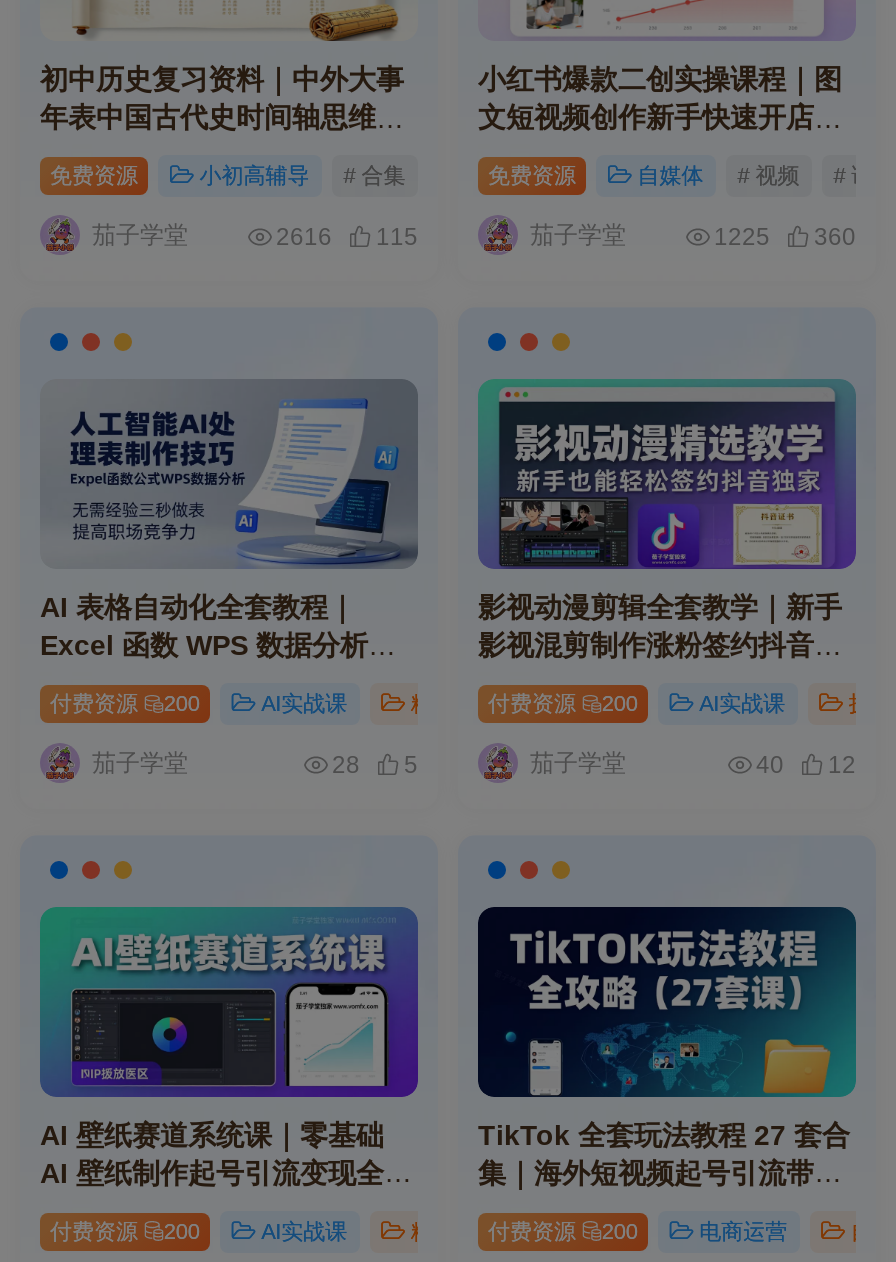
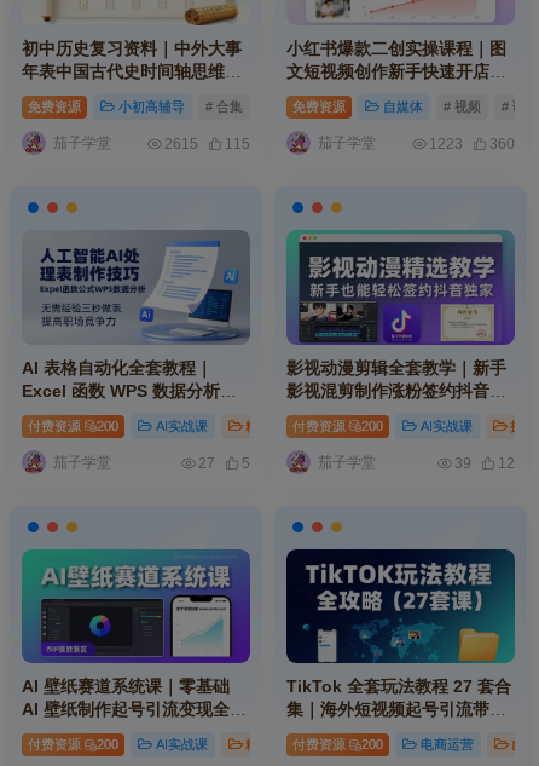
- 2616 115
+ 2615 115

- 1225 360
+ 1223 360

- 28 5
+ 27 5

- 40 12
+ 39 12
